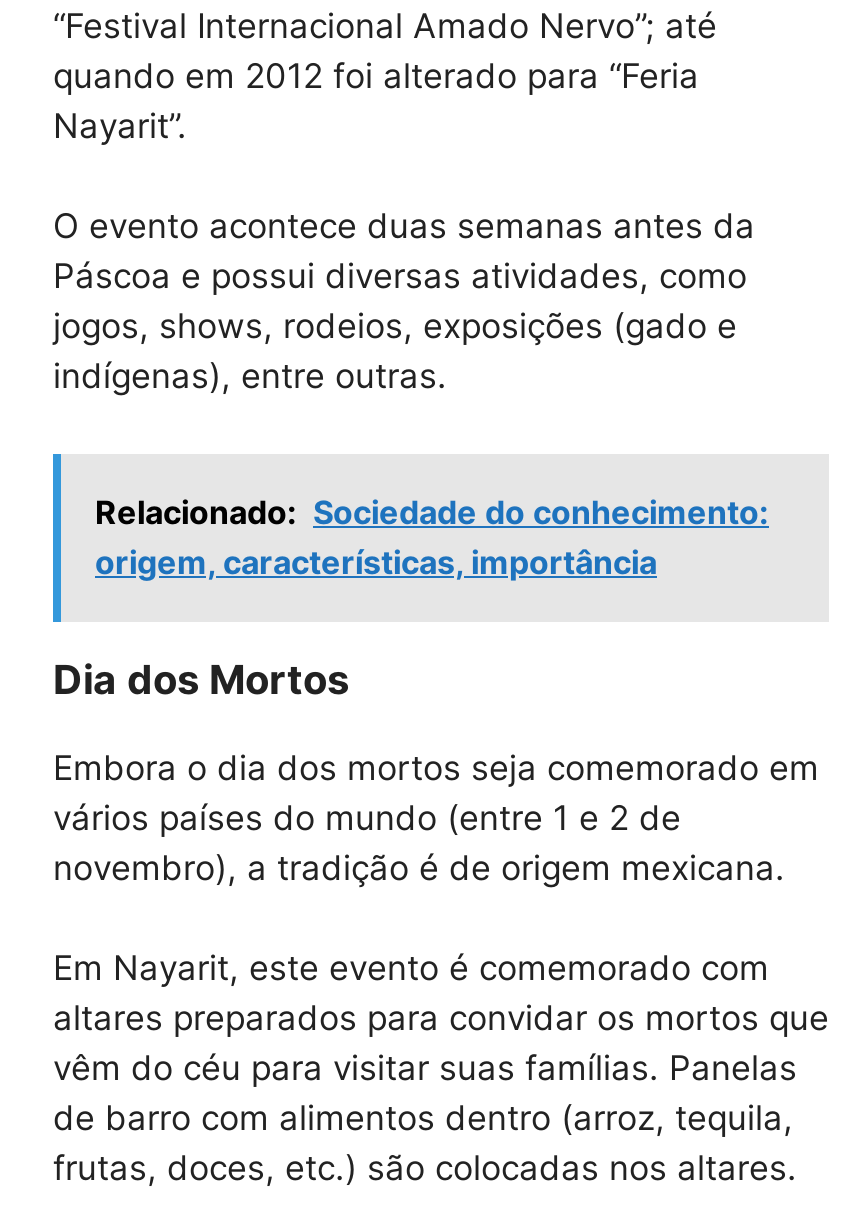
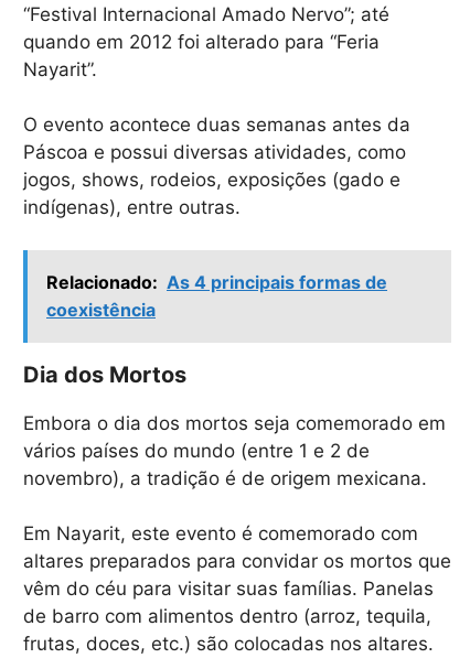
- Relacionado: Sociedade do conhecimento:
- origem, características, importância
+ Relacionado: As 4 principais formas de
+ coexistência
